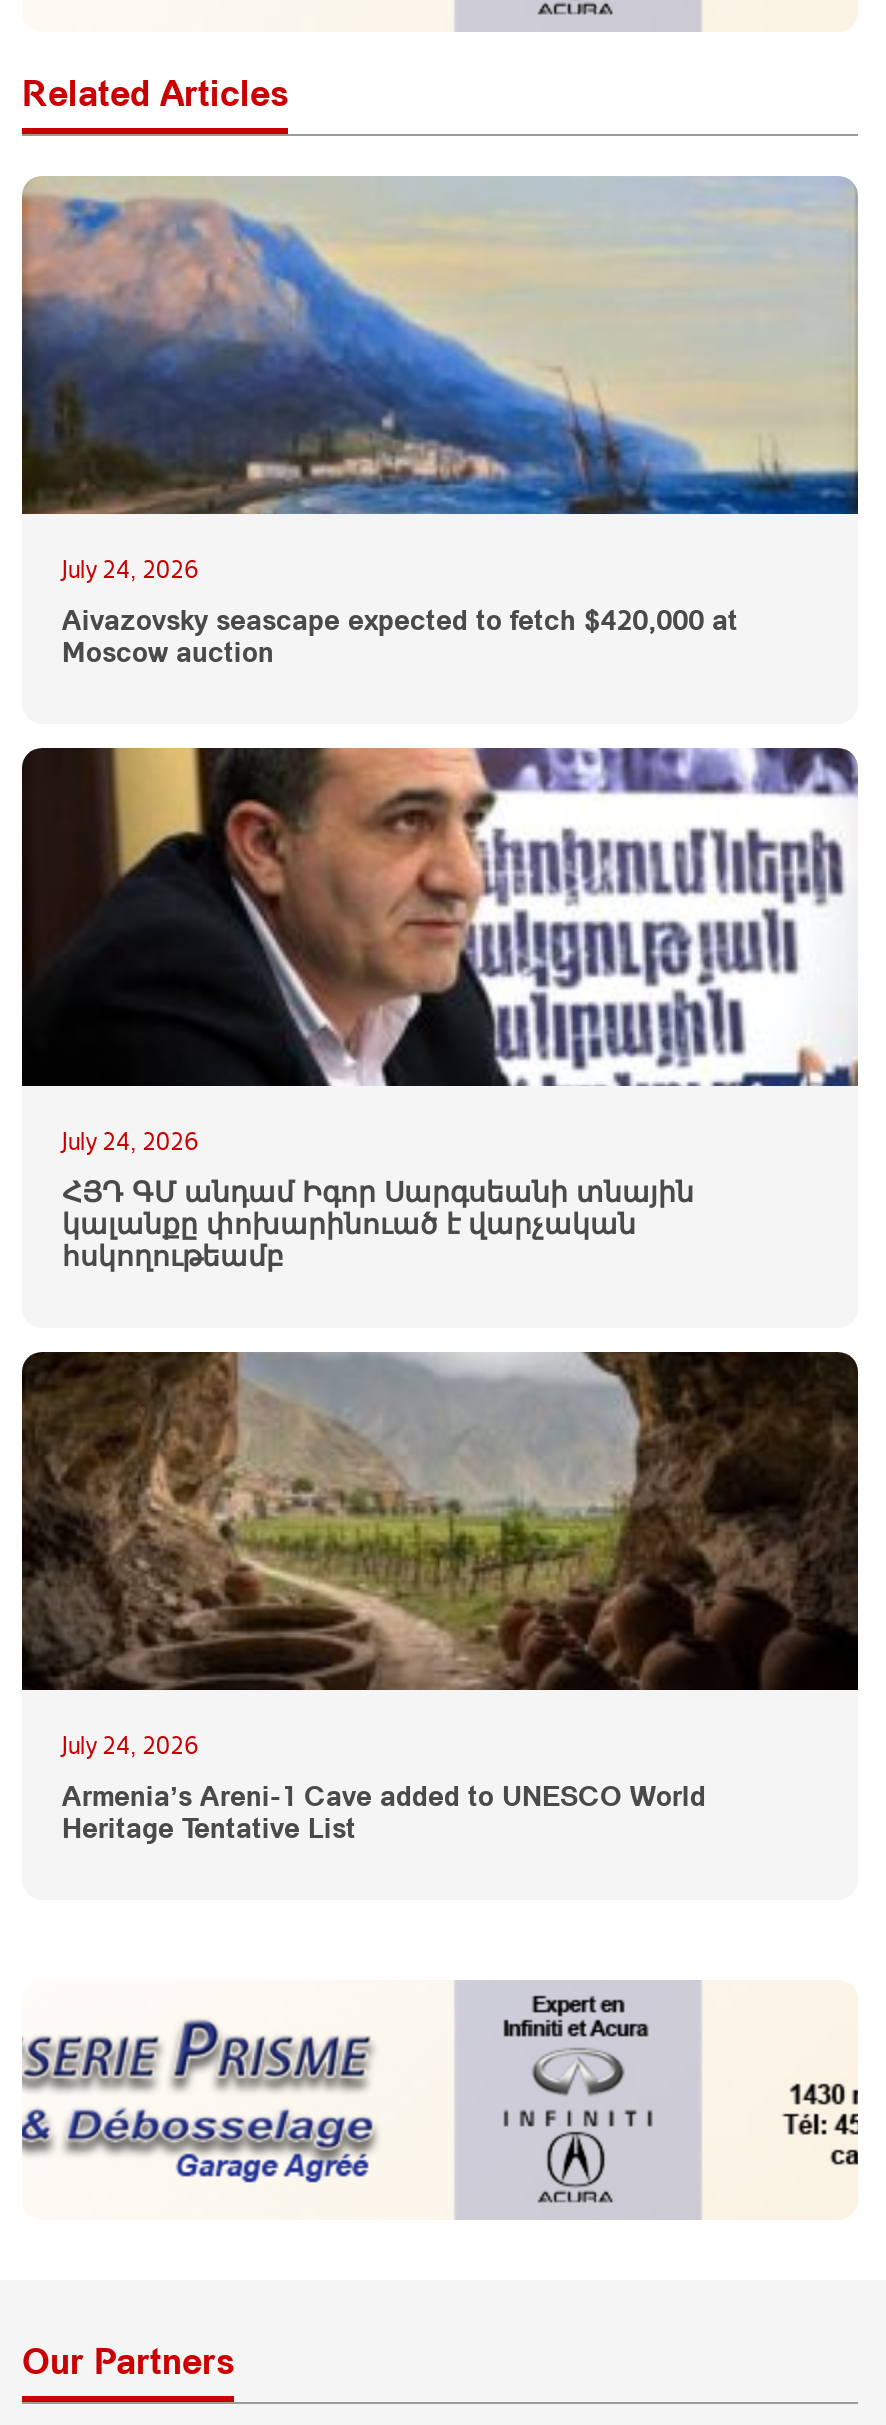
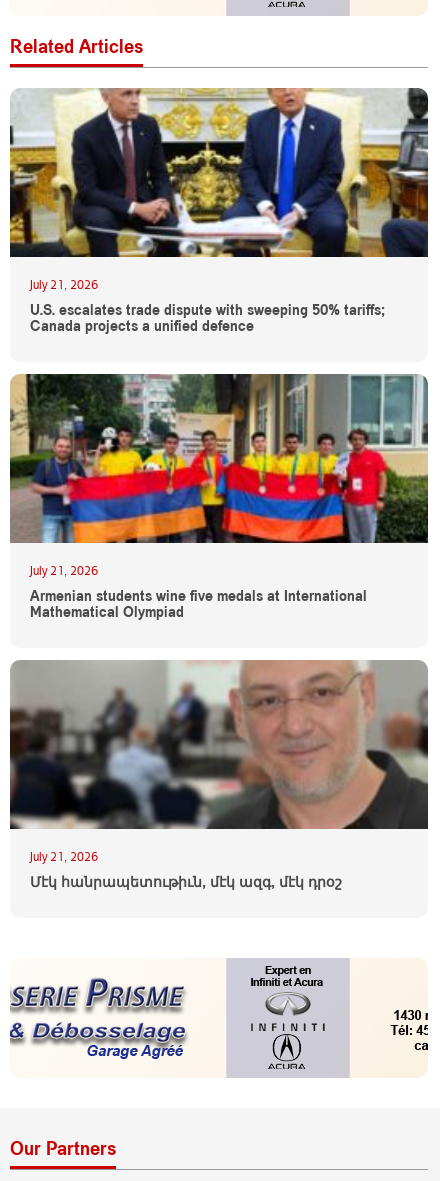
- [image]
- July 24, 2026
+ [image]
+ July 21, 2026

- Aivazovsky seascape expected to fetch $420,000 at
- Moscow auction
+ U.S. escalates trade dispute with sweeping 50% tariffs;
+ Canada projects a unified defence

- [image]
- July 24, 2026
+ [image]
+ July 21, 2026

- ՀՅԴ ԳՄ անդամ Իգոր Սարգսեանի տնային
- կալանքը փոխարինուած է վարչական
- հսկողութեամբ
+ Armenian students wine five medals at International
+ Mathematical Olympiad

- [image]
- July 24, 2026
+ [image]
+ July 21, 2026

- Armenia’s Areni-1 Cave added to UNESCO World
- Heritage Tentative List
+ Մէկ հանրապետութիւն, մէկ ազգ, մէկ դրօշ
